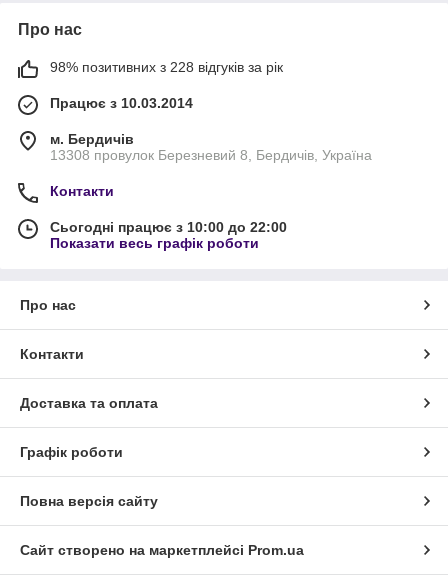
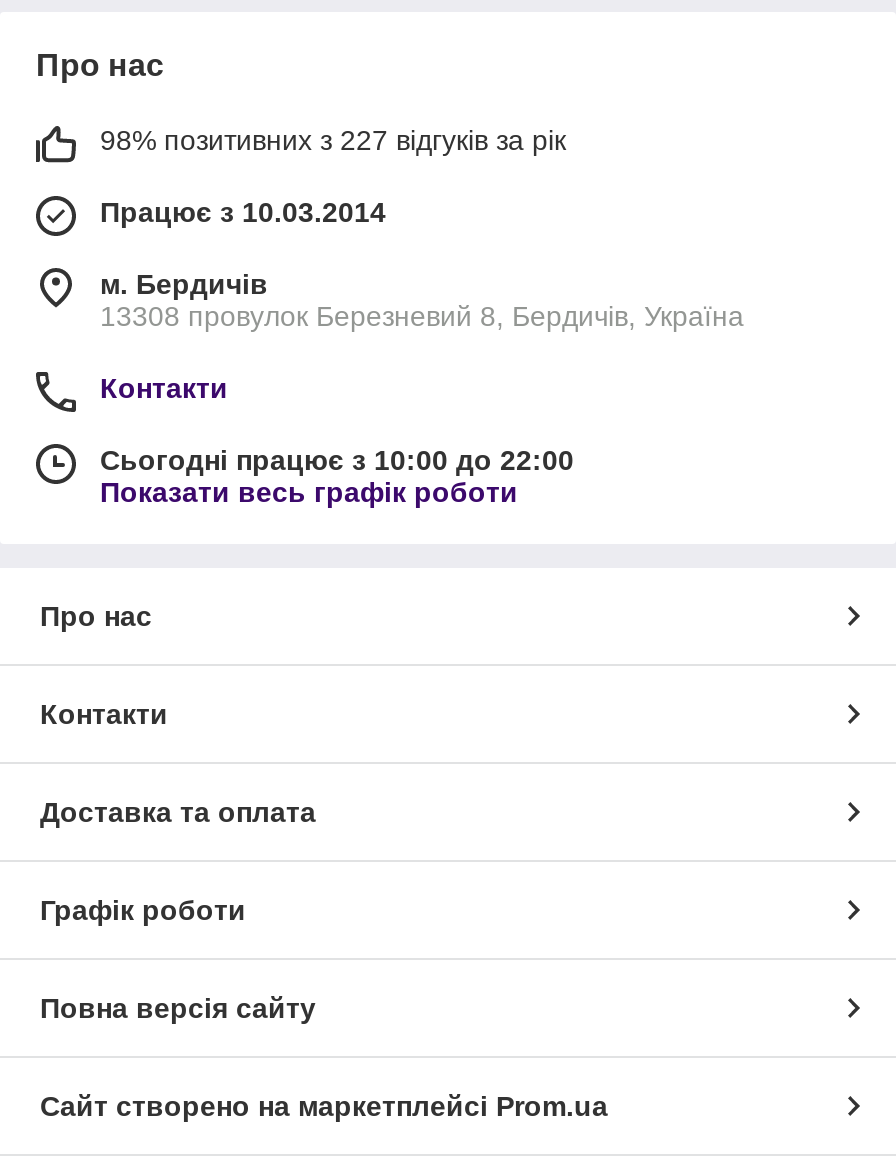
- 98% позитивних з 228 відгуків за рік
+ 98% позитивних з 227 відгуків за рік
